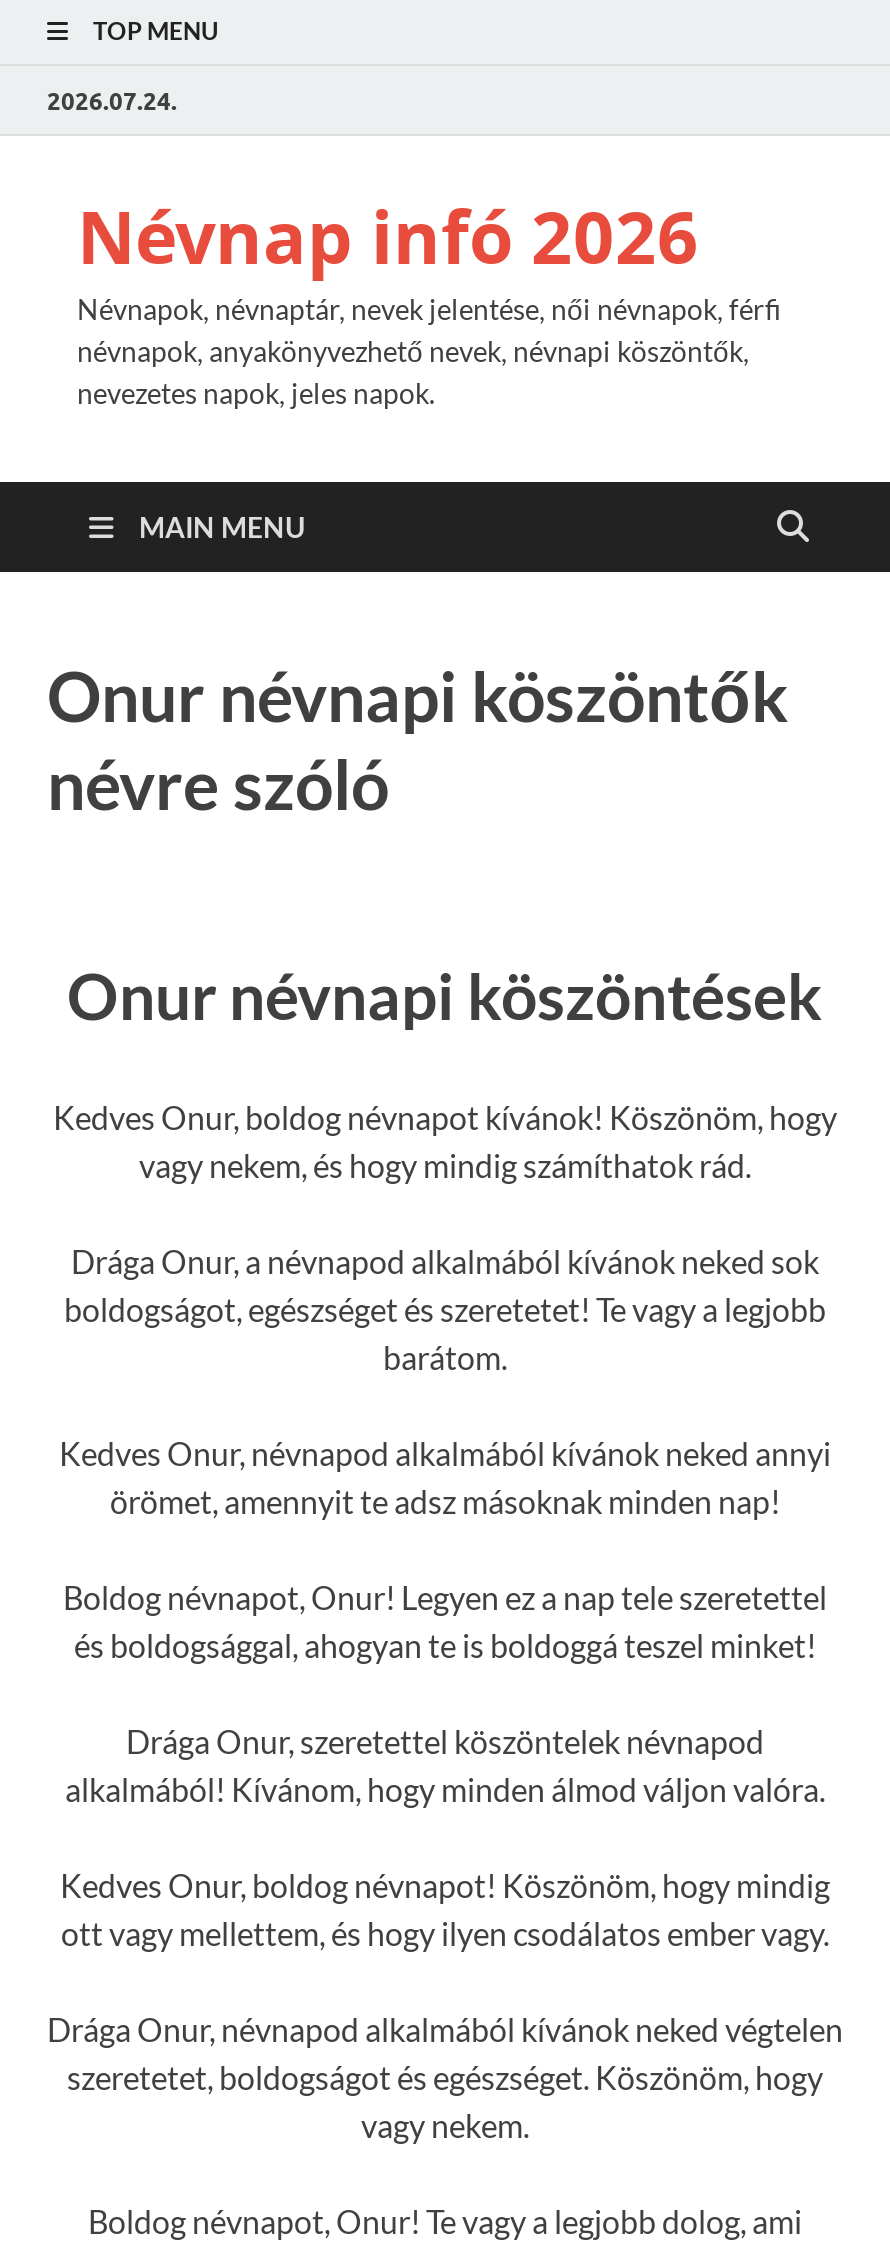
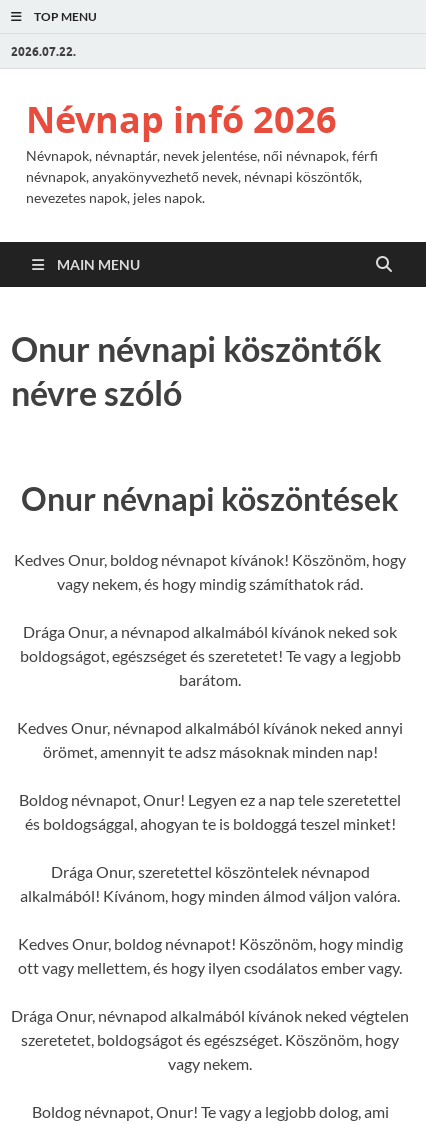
- 2026.07.24.
+ 2026.07.22.
